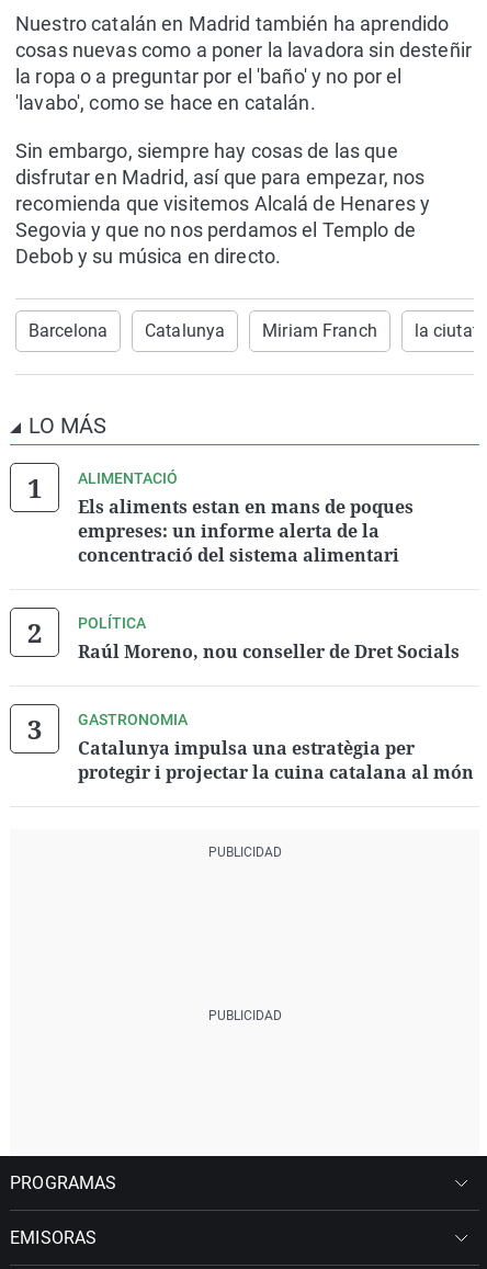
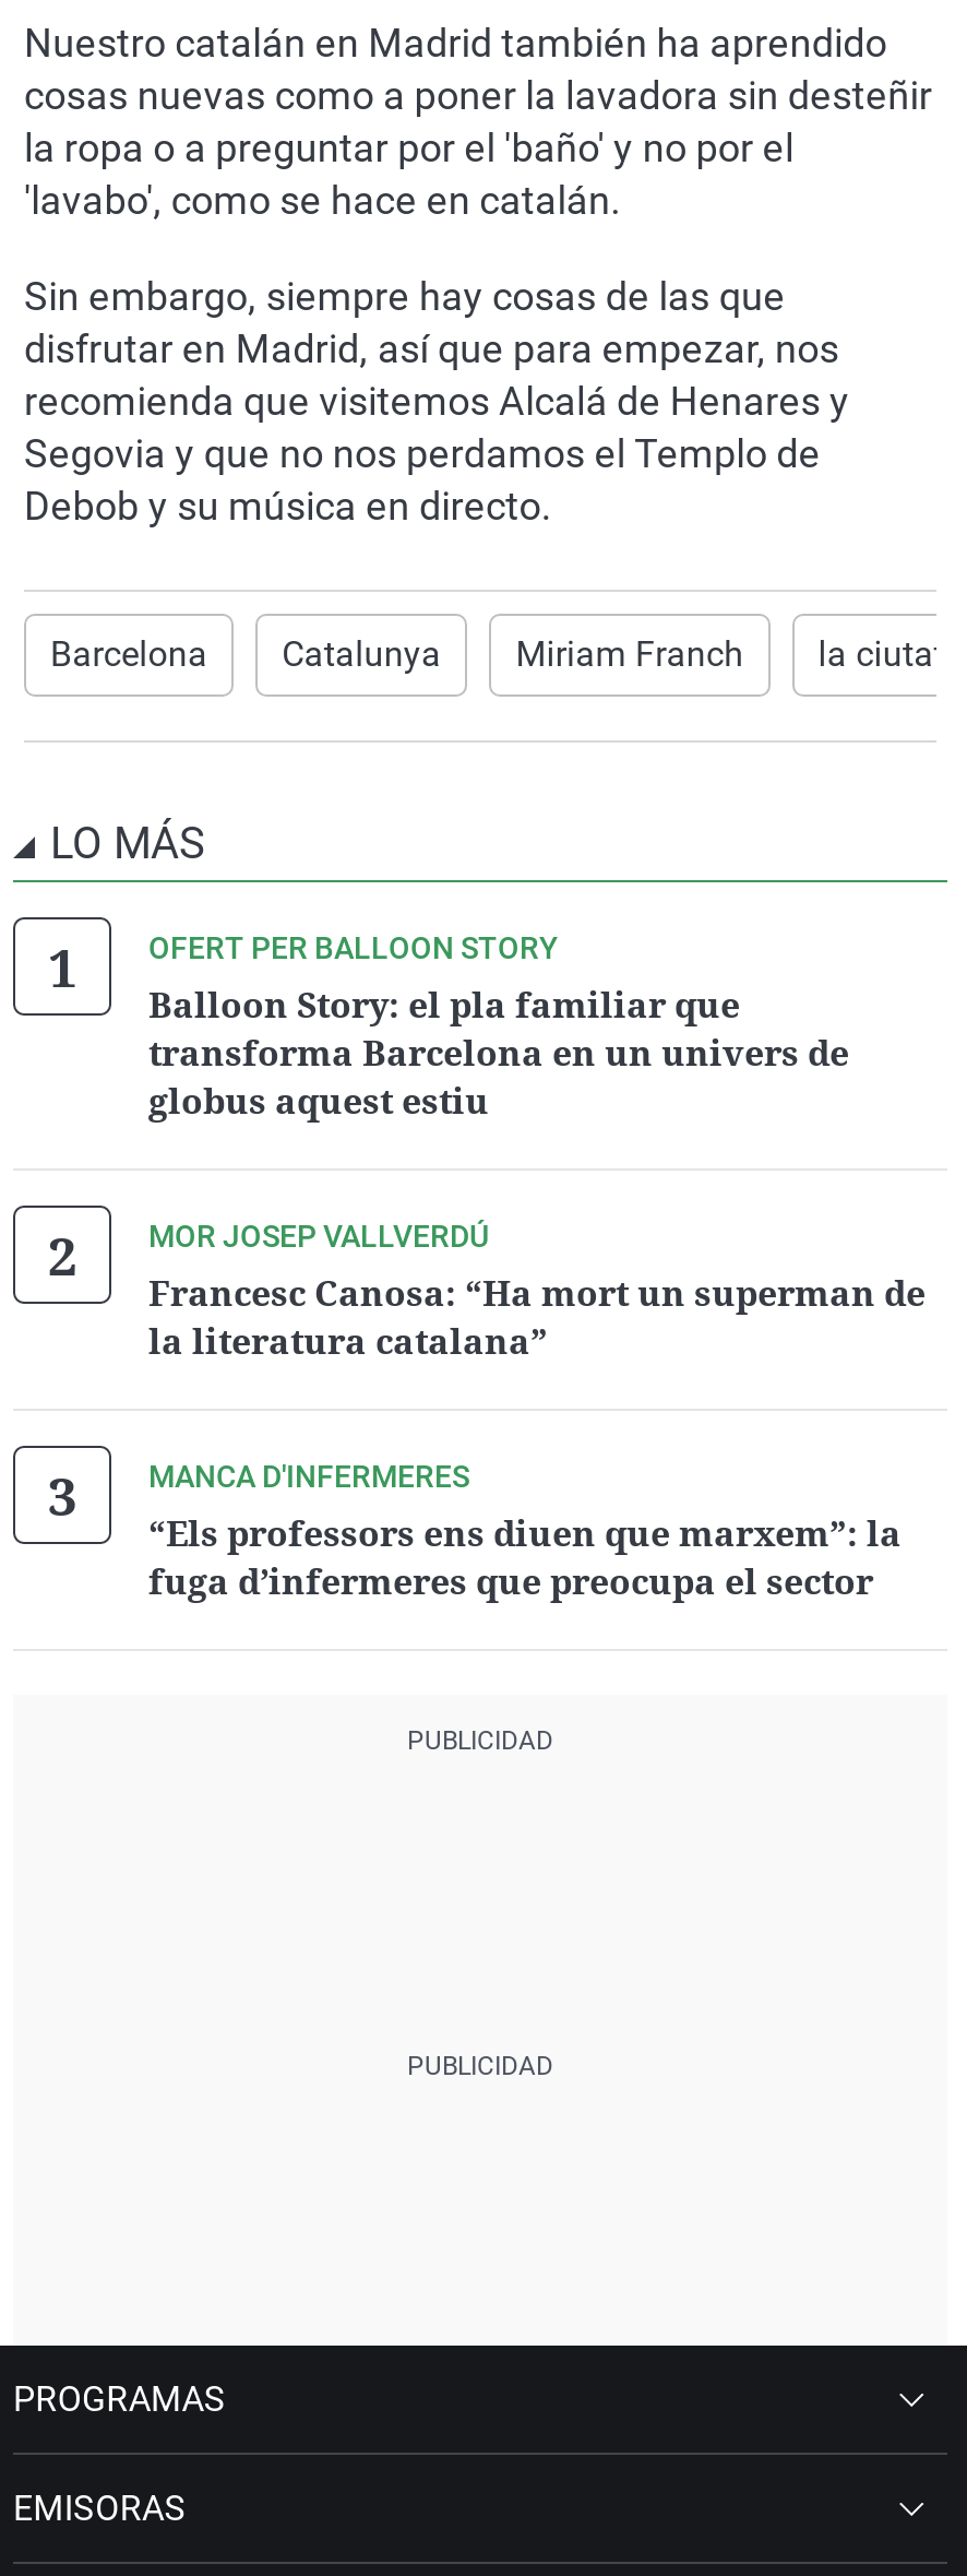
- ALIMENTACIÓ
- Els aliments estan en mans de poques
- empreses: un informe alerta de la
- concentració del sistema alimentari
+ OFERT PER BALLOON STORY
+ Balloon Story: el pla familiar que
+ transforma Barcelona en un univers de
+ globus aquest estiu

- POLÍTICA
- Raúl Moreno, nou conseller de Dret Socials
+ MOR JOSEP VALLVERDÚ
+ Francesc Canosa: “Ha mort un superman de
+ la literatura catalana”

- GASTRONOMIA
- Catalunya impulsa una estratègia per
- protegir i projectar la cuina catalana al món
+ MANCA D'INFERMERES
+ “Els professors ens diuen que marxem”: la
+ fuga d’infermeres que preocupa el sector
